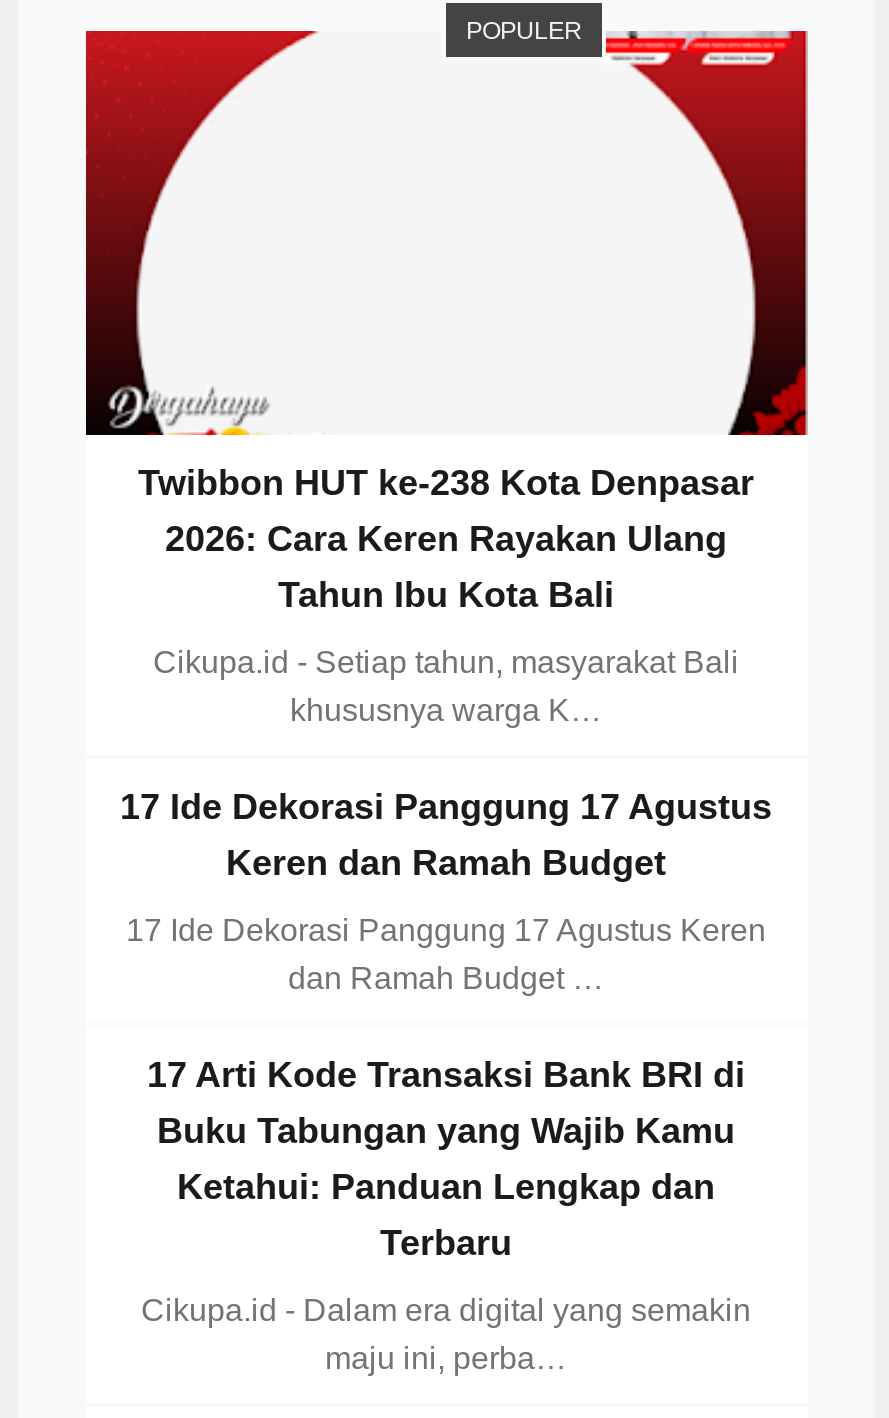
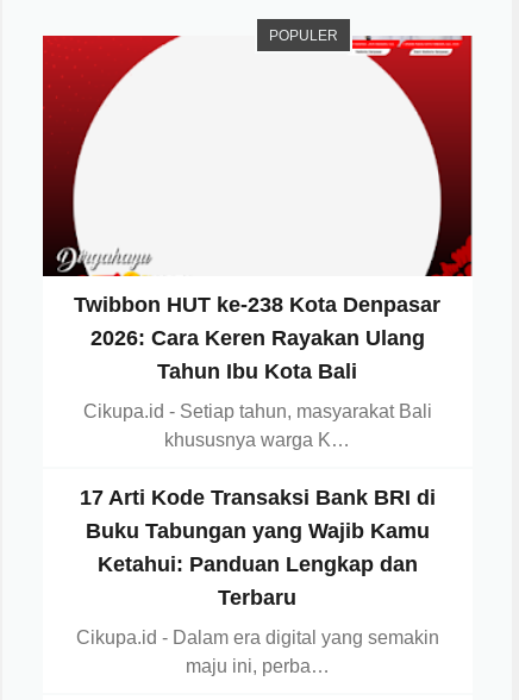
- 17 Ide Dekorasi Panggung 17 Agustus
- Keren dan Ramah Budget
- 17 Ide Dekorasi Panggung 17 Agustus Keren
- dan Ramah Budget …
